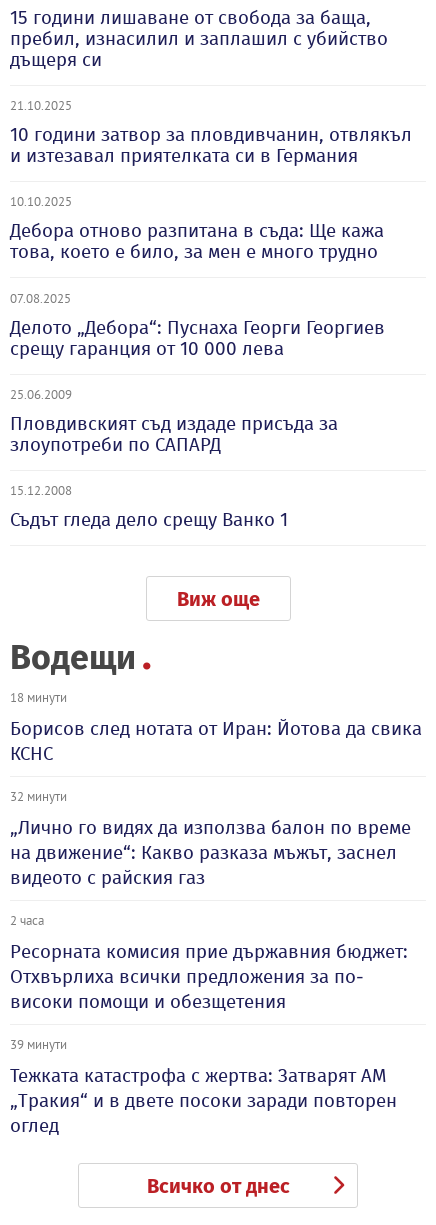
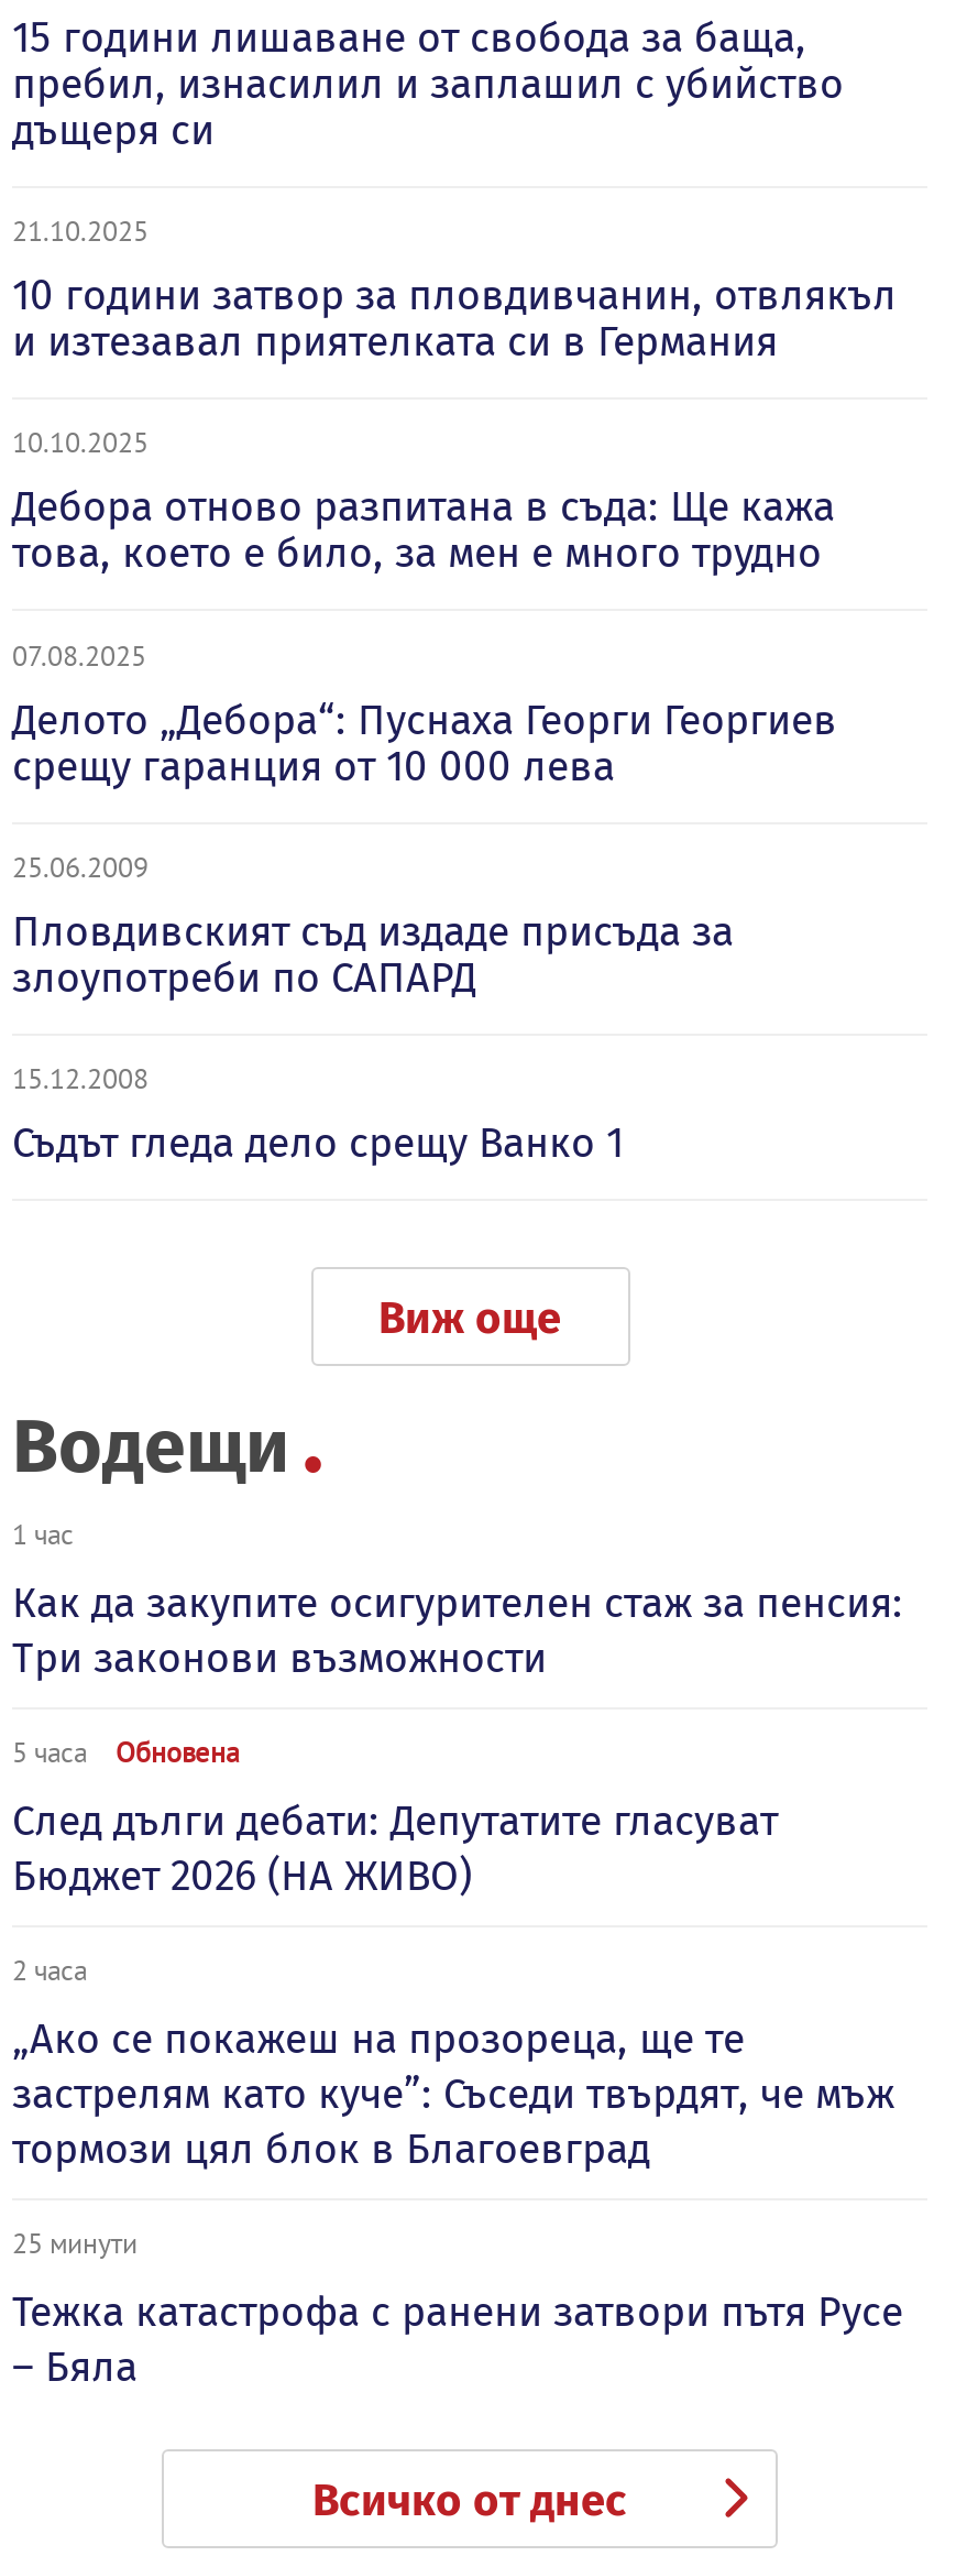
- 18 минути
+ 1 час

- Борисов след нотата от Иран: Йотова да свика
- КСНС
+ Как да закупите осигурителен стаж за пенсия:
+ Три законови възможности

- 32 минути
+ 5 часа
+ Обновена

- „Лично го видях да използва балон по време
- на движение“: Какво разказа мъжът, заснел
- видеото с райския газ
+ След дълги дебати: Депутатите гласуват
+ Бюджет 2026 (НА ЖИВО)

- Ресорната комисия прие държавния бюджет:
- Отхвърлиха всички предложения за по-
- високи помощи и обезщетения
+ „Ако се покажеш на прозореца, ще те
+ застрелям като куче”: Съседи твърдят, че мъж
+ тормози цял блок в Благоевград

- 39 минути
+ 25 минути

- Тежката катастрофа с жертва: Затварят АМ
- „Тракия“ и в двете посоки заради повторен
- оглед
+ Тежка катастрофа с ранени затвори пътя Русе
+ – Бяла
